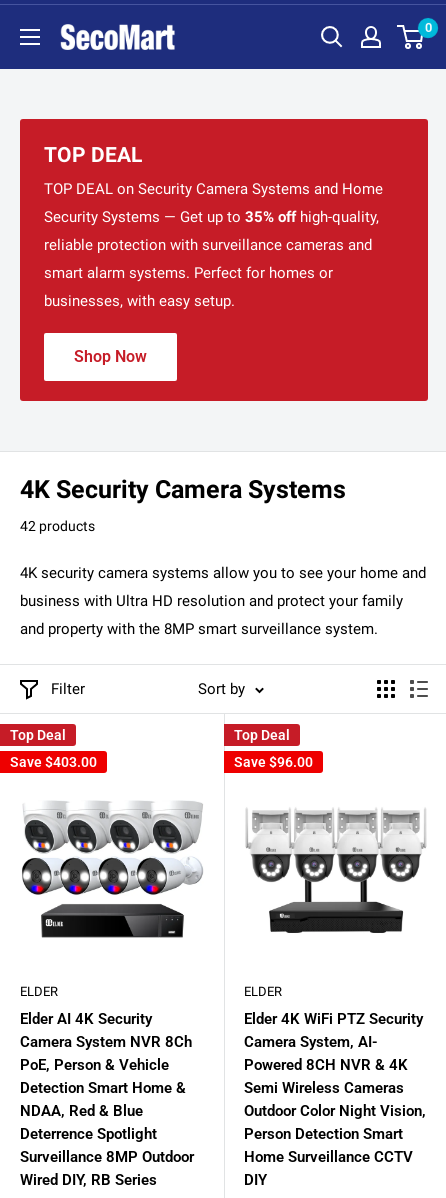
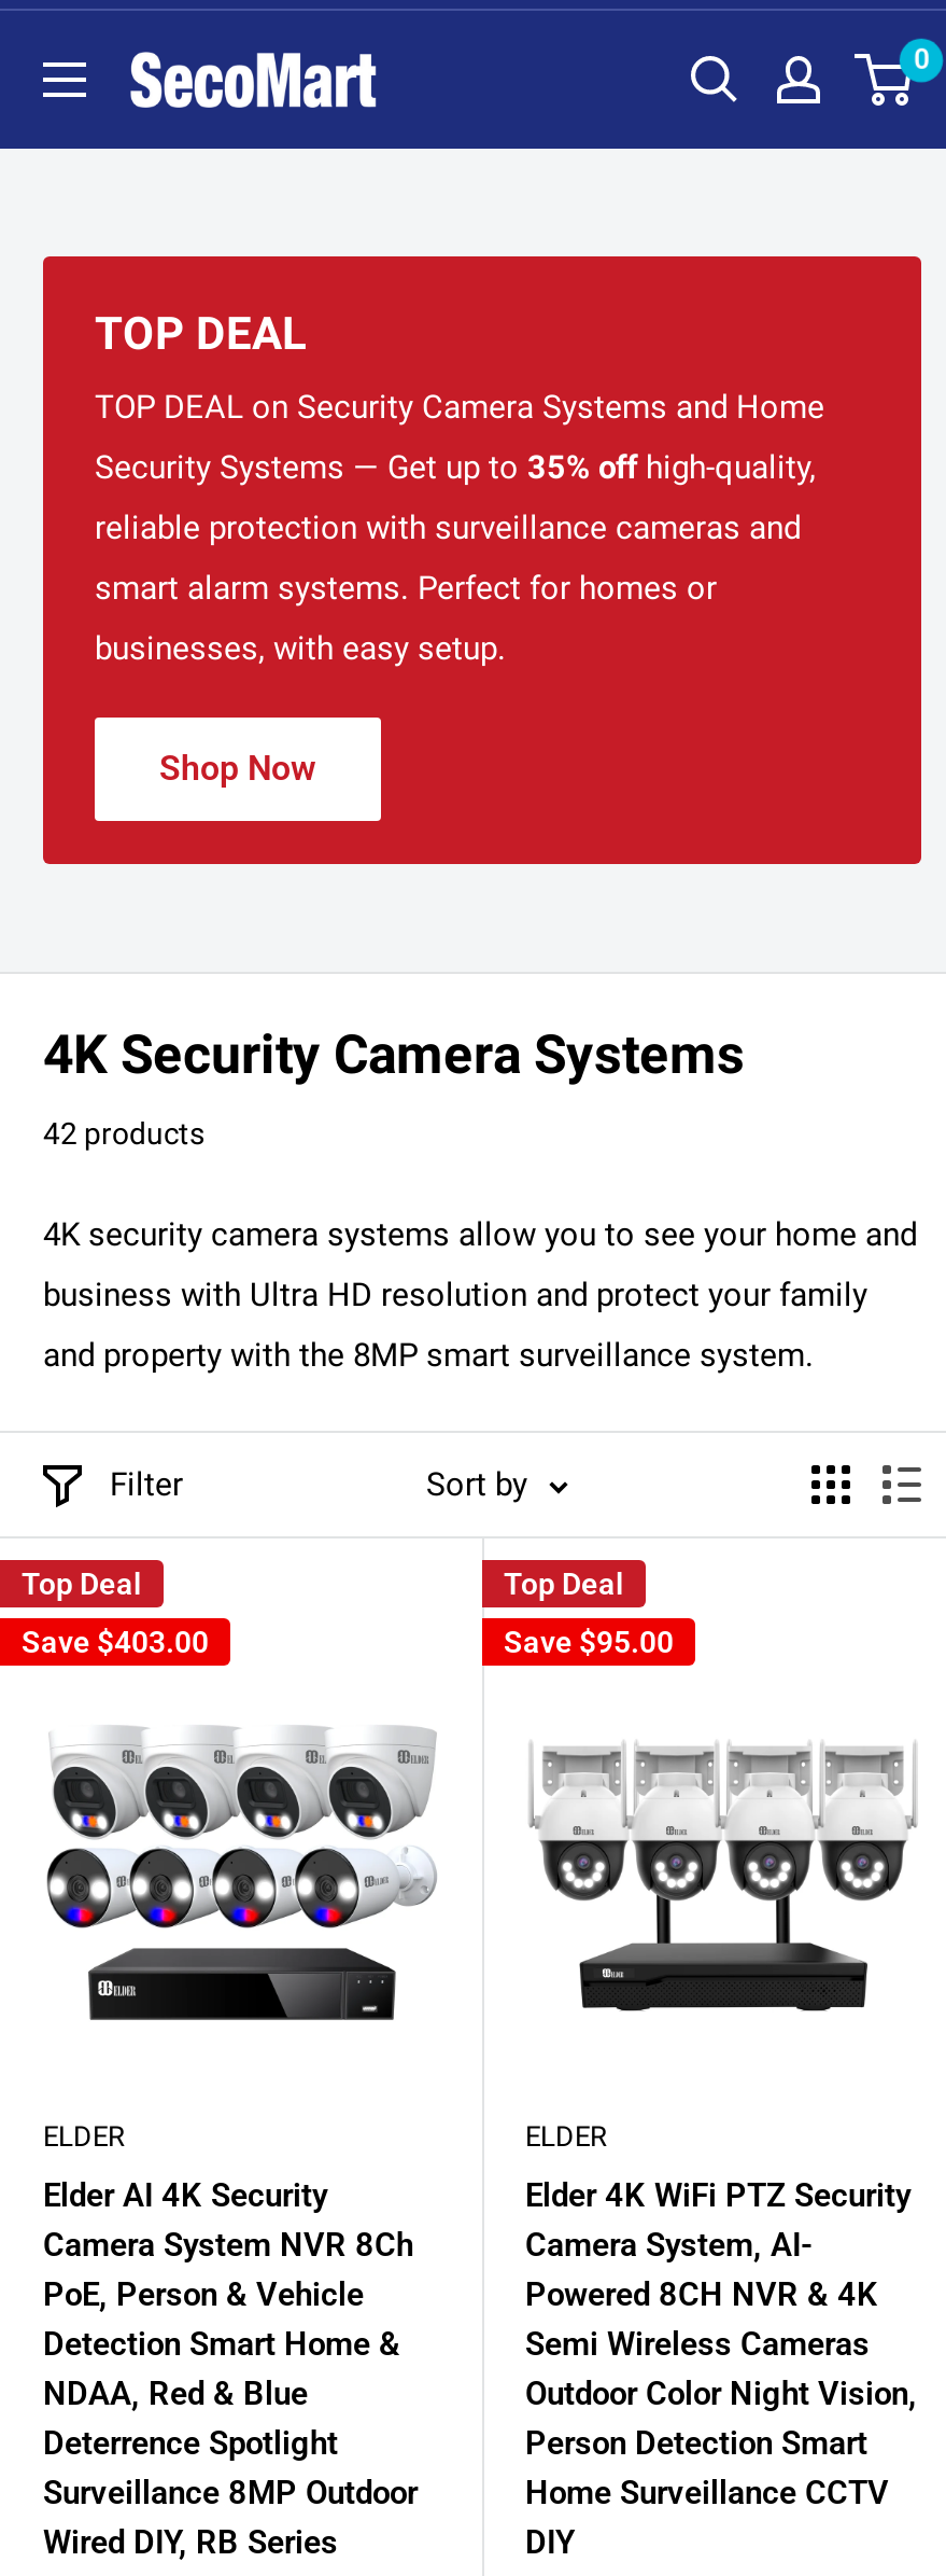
- Save $96.00
+ Save $95.00
